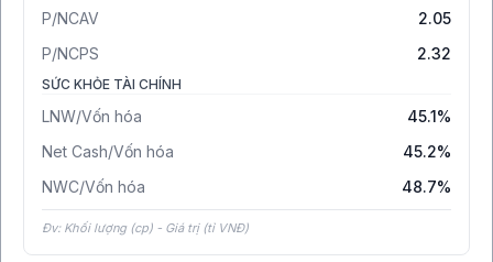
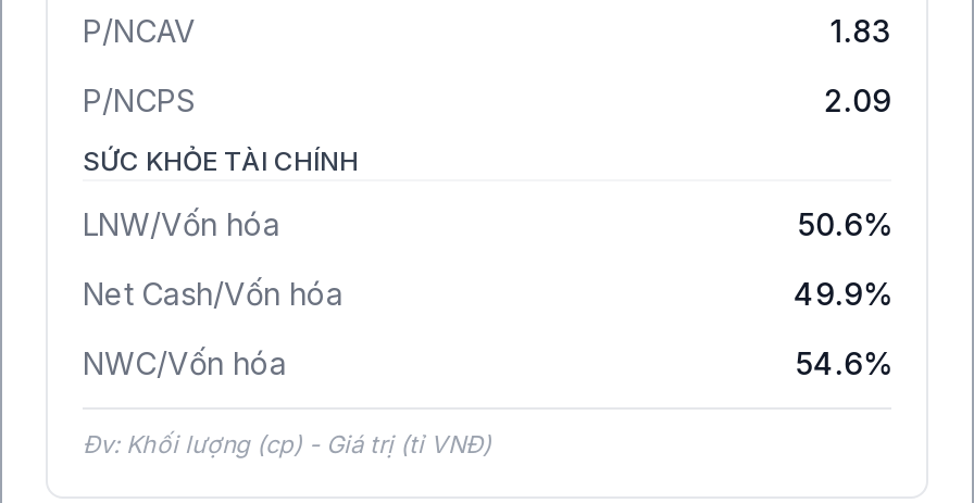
- 2.05
+ 1.83

- 2.32
+ 2.09

- 45.1%
+ 50.6%

- 45.2%
+ 49.9%

- 48.7%
+ 54.6%
